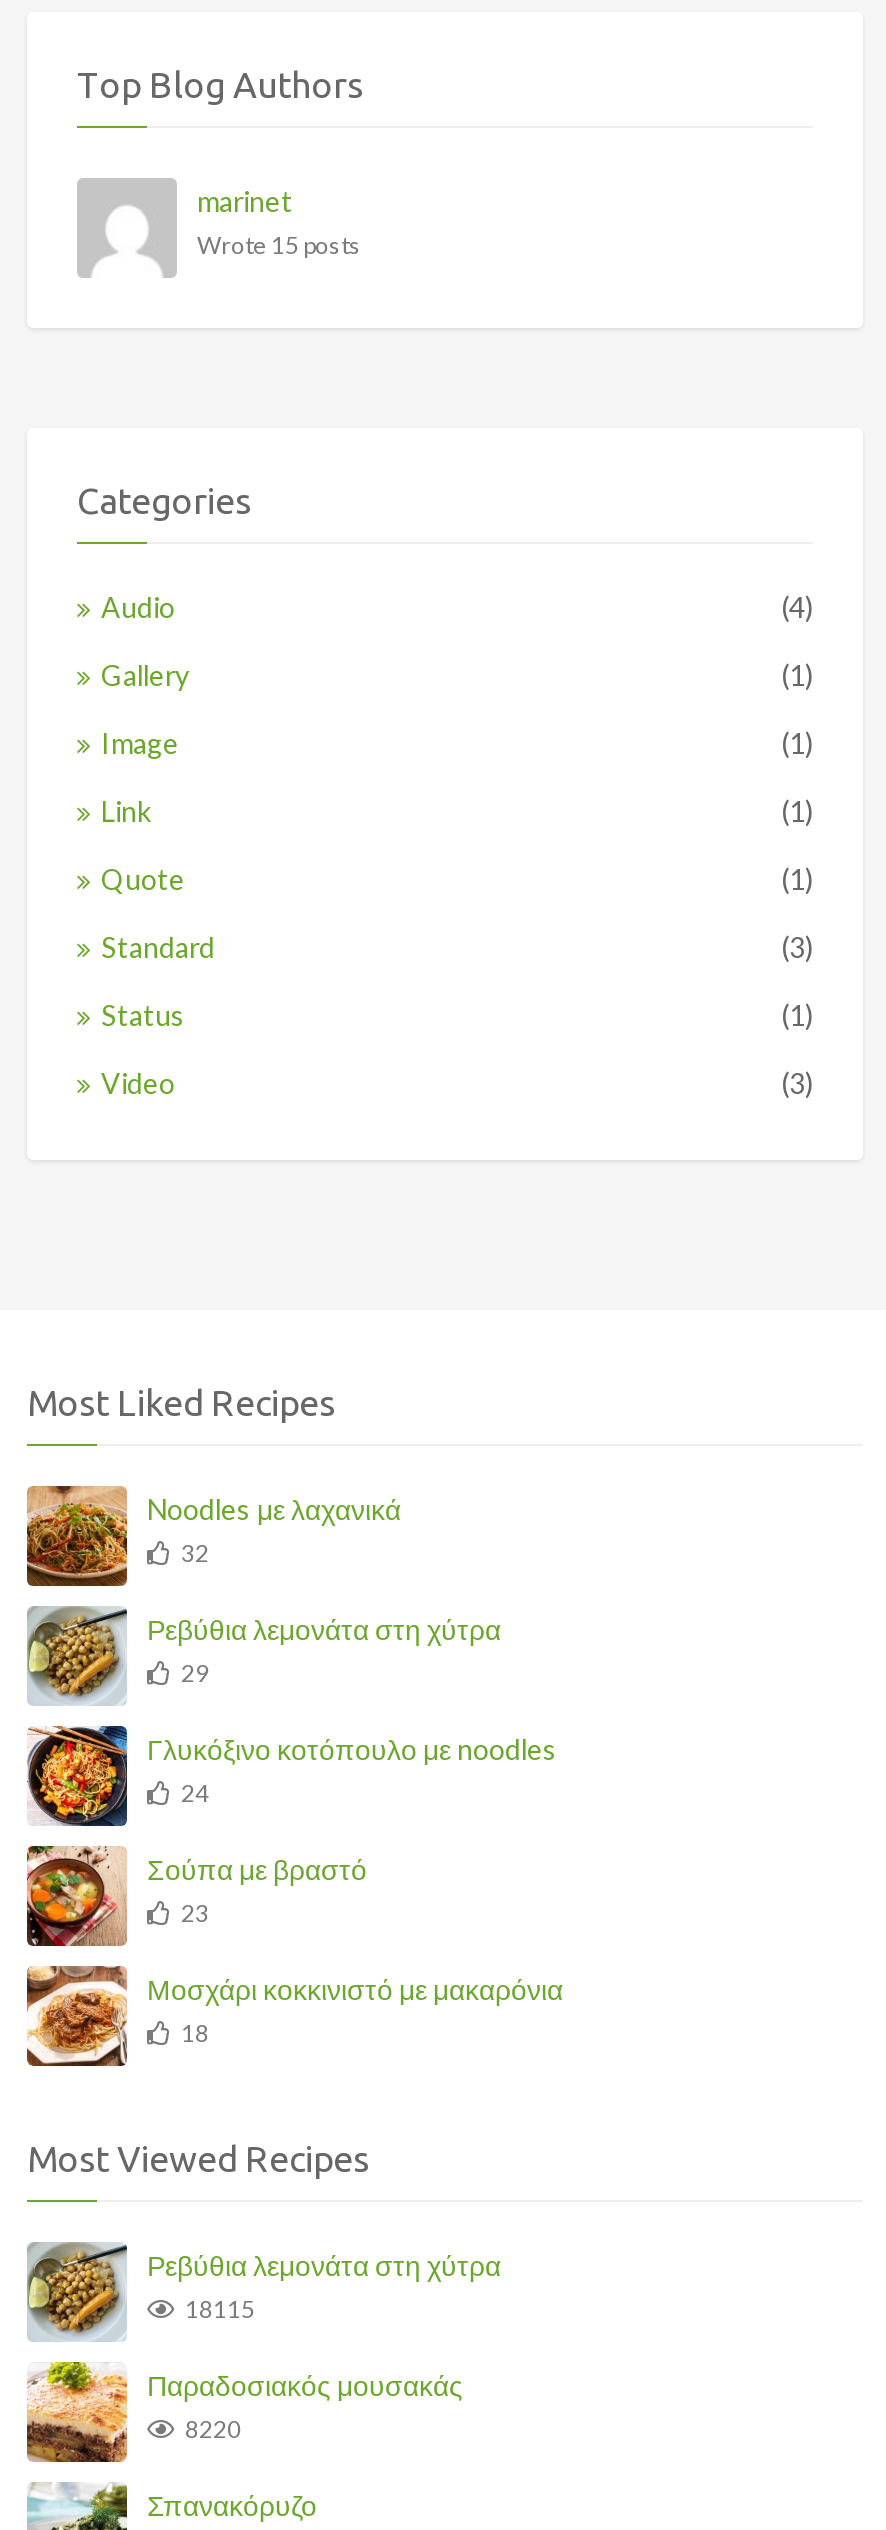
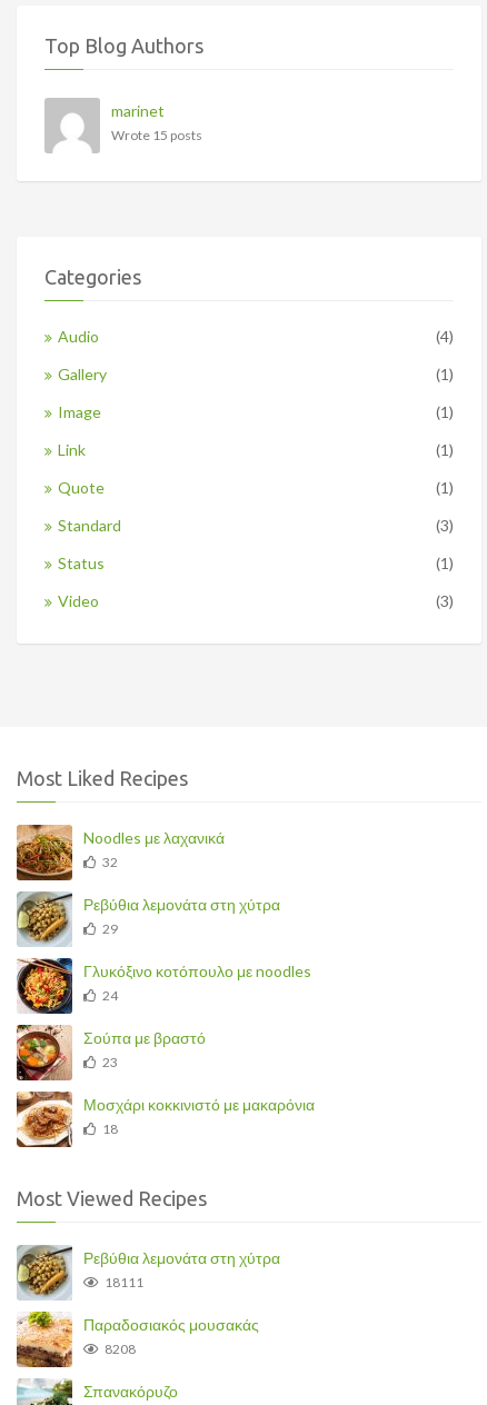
- 18115
+ 18111

- 8220
+ 8208
